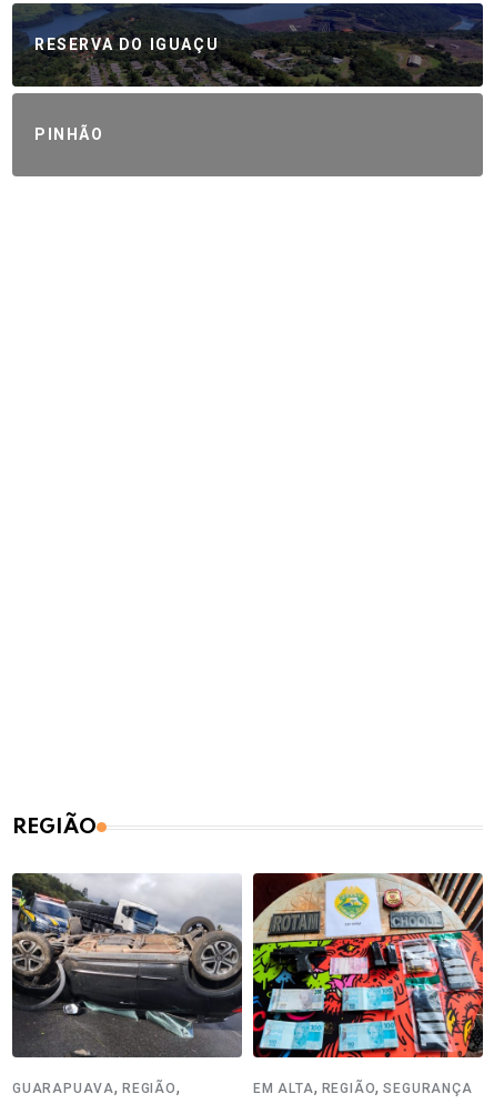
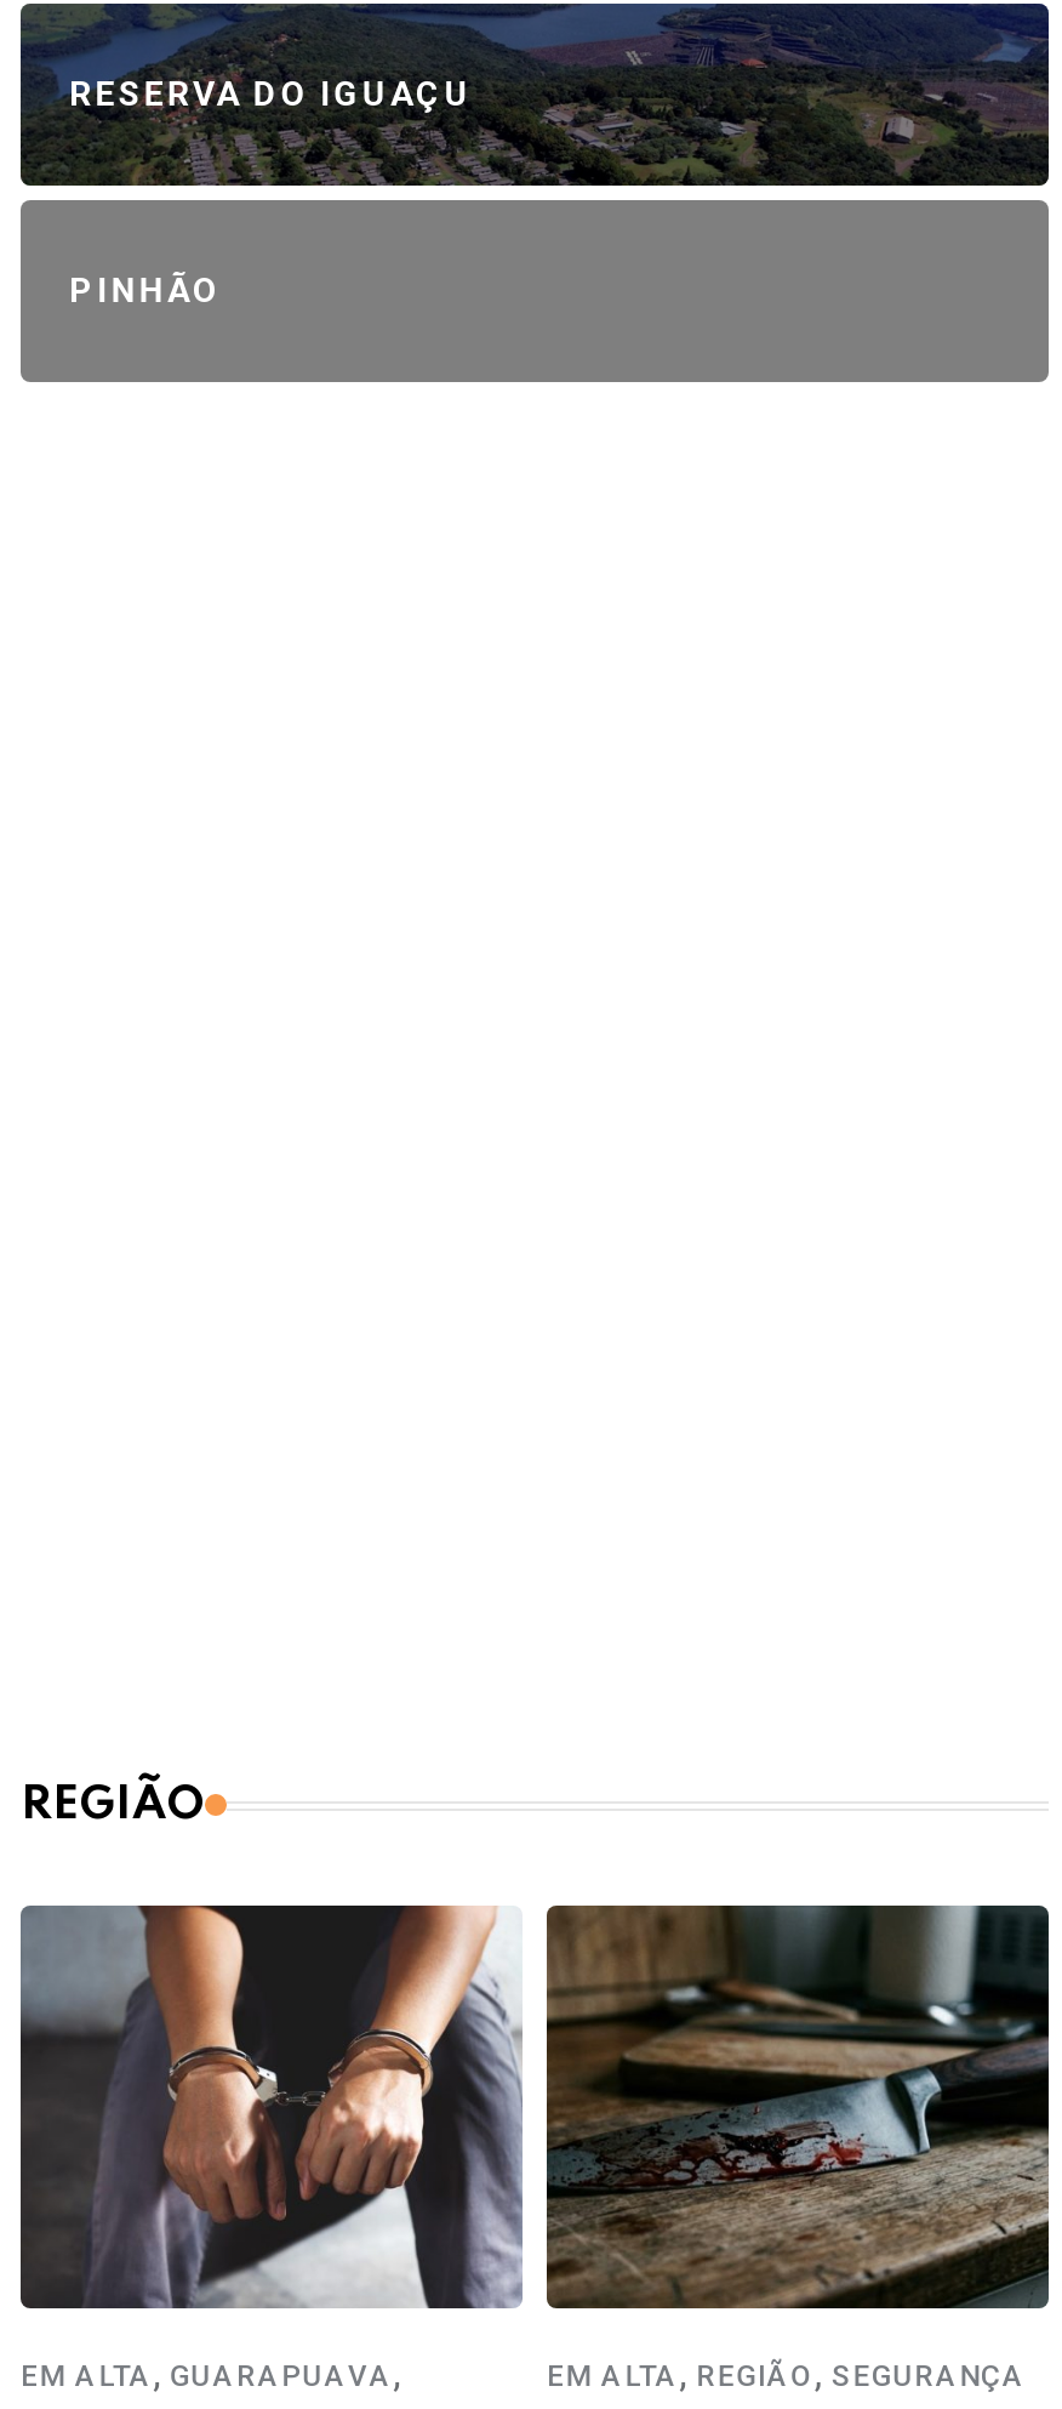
- [image]
- GUARAPUAVA, REGIÃO,
+ [image]
+ EM ALTA, GUARAPUAVA,

- [image]
+ [image]
